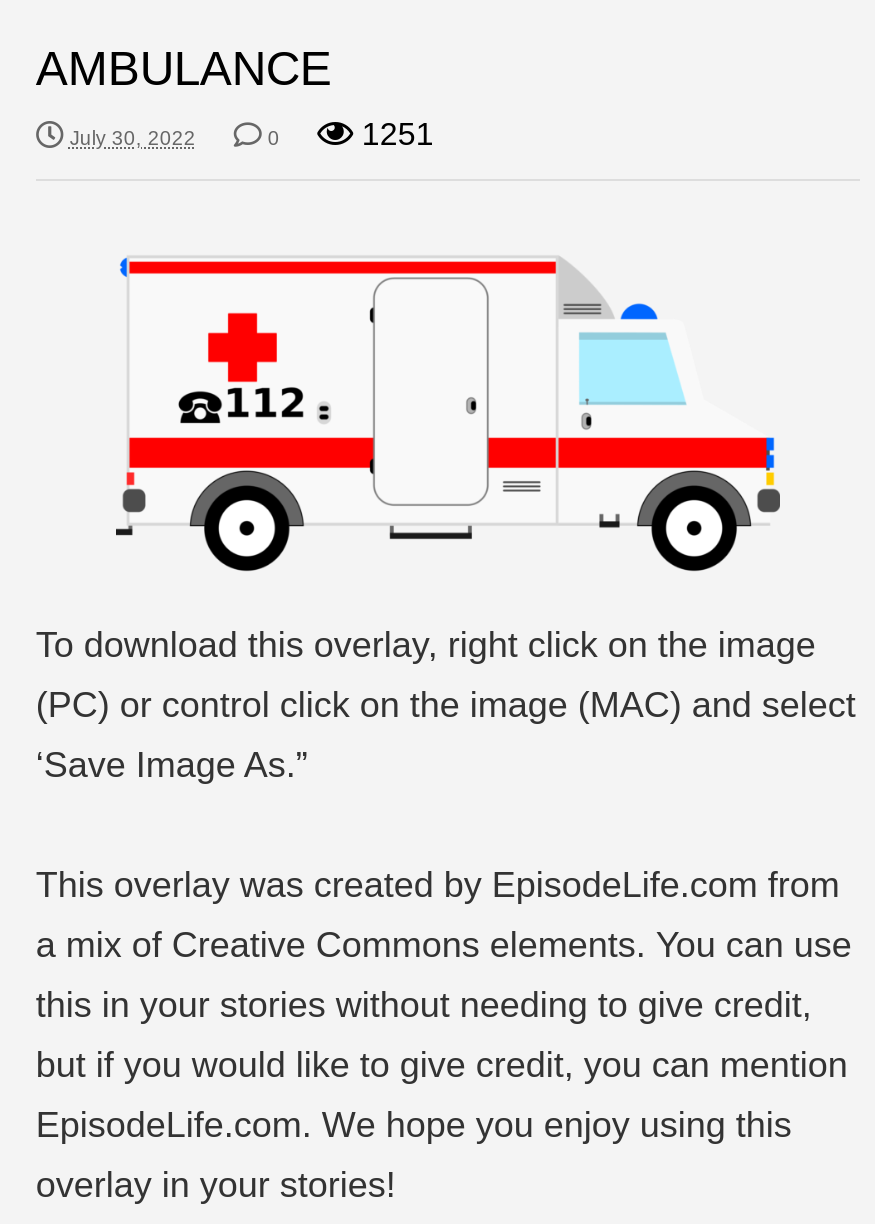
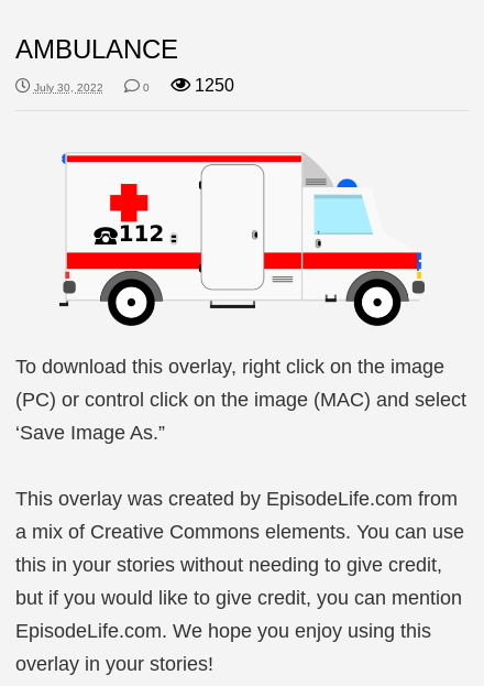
- 1251
+ 1250
